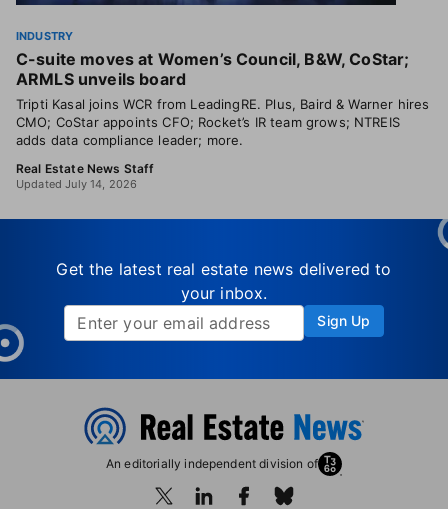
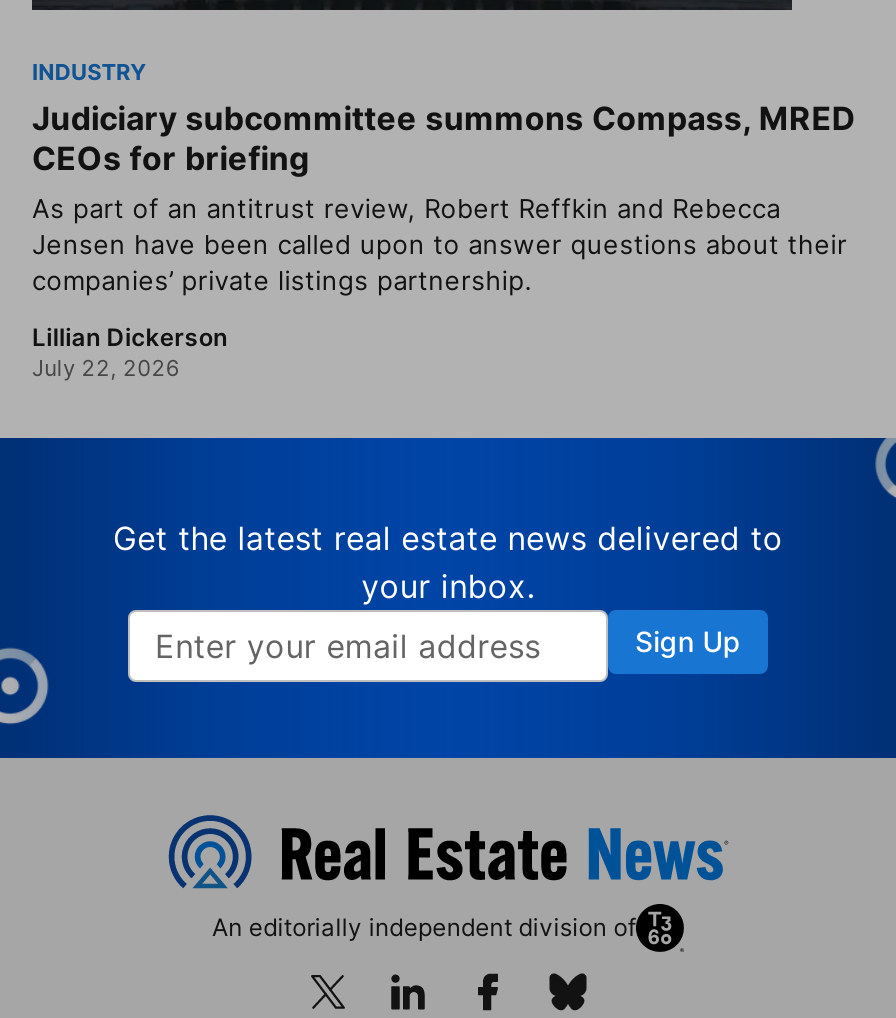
- C-suite moves at Women’s Council, B&W, CoStar;
- ARMLS unveils board
- Tripti Kasal joins WCR from LeadingRE. Plus, Baird & Warner hires
- CMO; CoStar appoints CFO; Rocket’s IR team grows; NTREIS
- adds data compliance leader; more.
+ Judiciary subcommittee summons Compass, MRED
+ CEOs for briefing
+ As part of an antitrust review, Robert Reffkin and Rebecca
+ Jensen have been called upon to answer questions about their
+ companies’ private listings partnership.

- Real Estate News Staff
- Updated July 14, 2026
+ Lillian Dickerson
+ July 22, 2026
